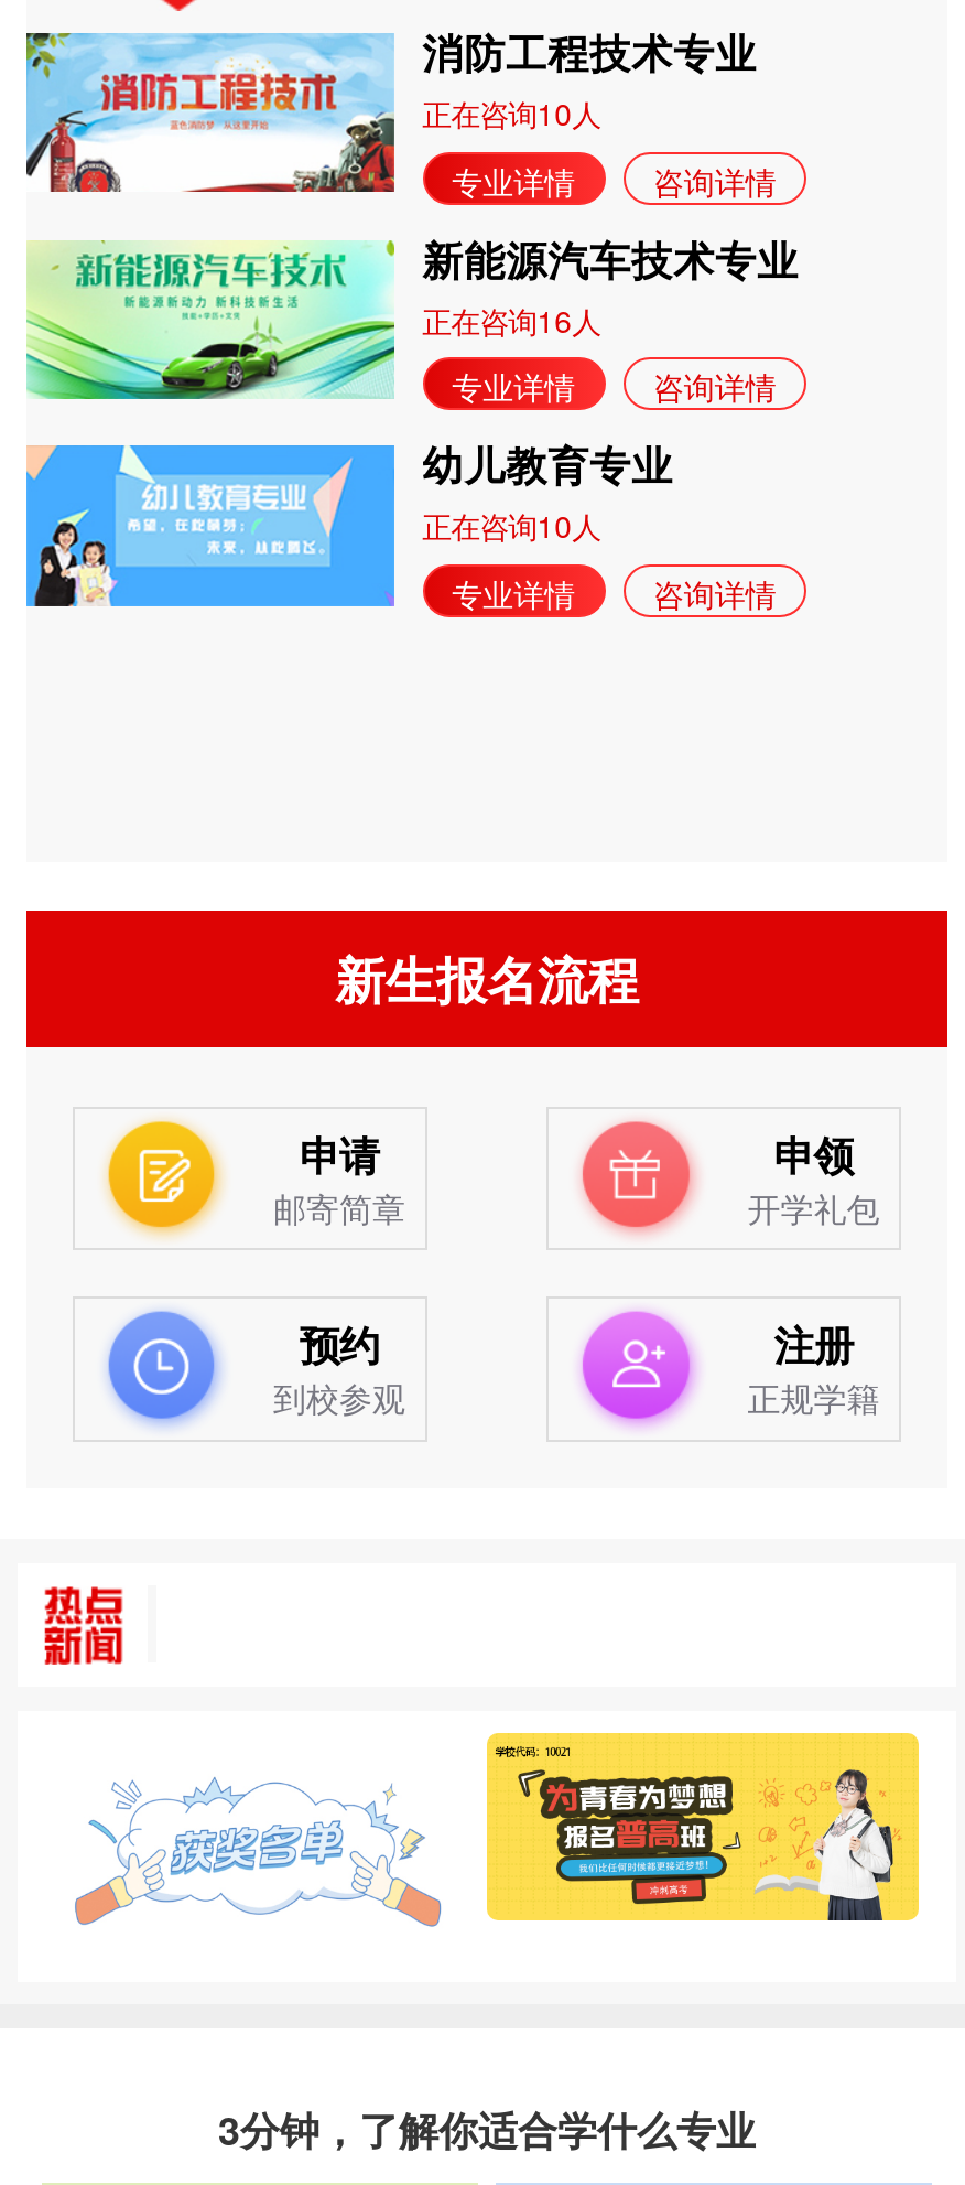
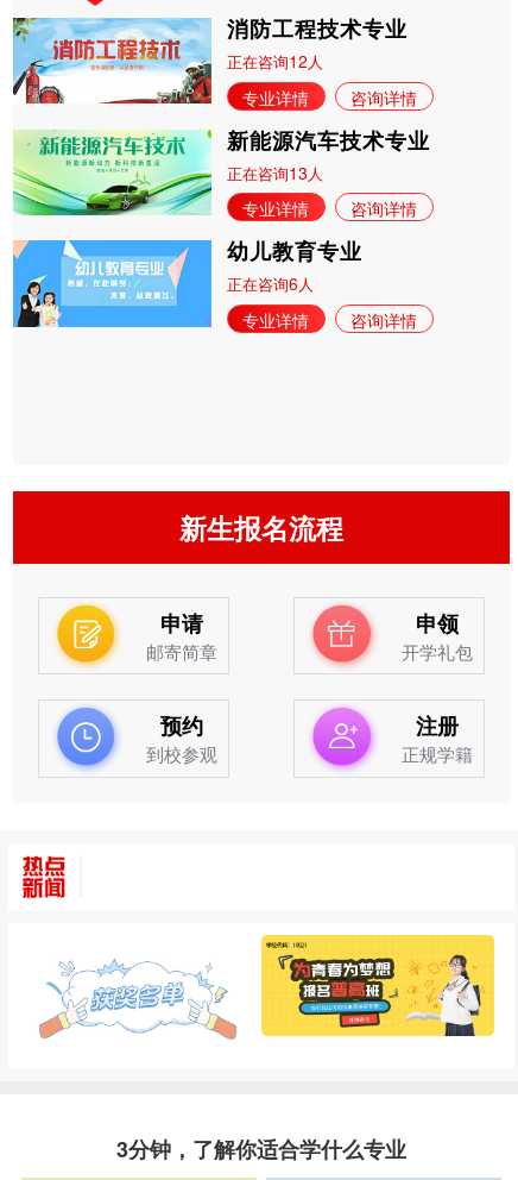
- 正在咨询10人
+ 正在咨询12人

- 正在咨询16人
+ 正在咨询13人

- 正在咨询10人
+ 正在咨询6人
